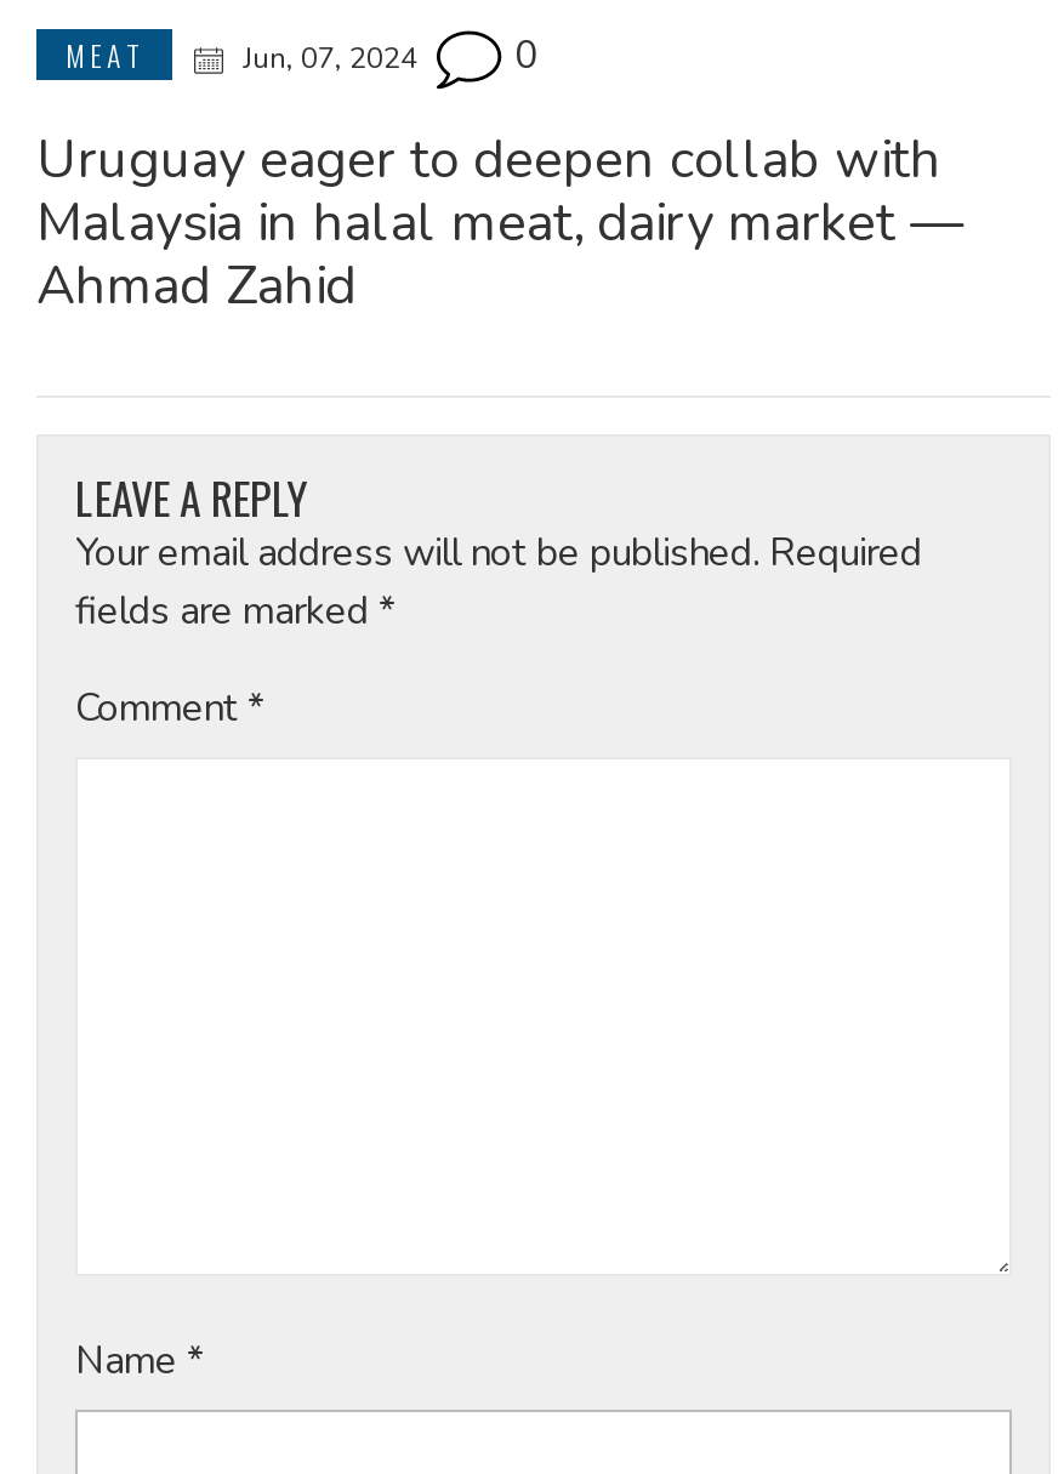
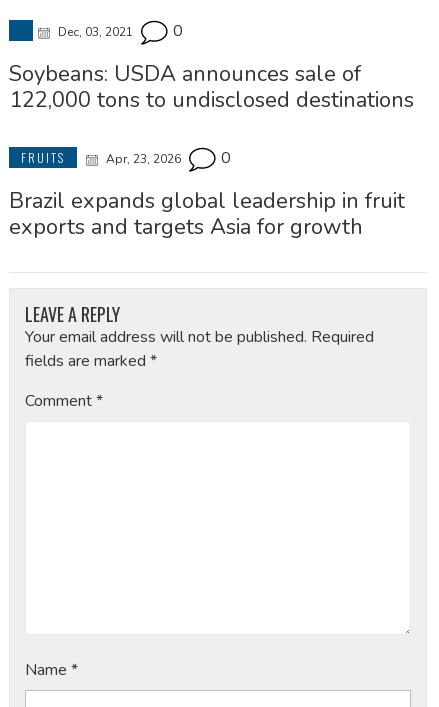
- MEAT
- Jun, 07, 2024
+ Dec, 03, 2021

- Uruguay eager to deepen collab with
- Malaysia in halal meat, dairy market —
- Ahmad Zahid
+ Soybeans: USDA announces sale of
+ 122,000 tons to undisclosed destinations
+ FRUITS
+ Apr, 23, 2026
+ 0
+ Brazil expands global leadership in fruit
+ exports and targets Asia for growth
